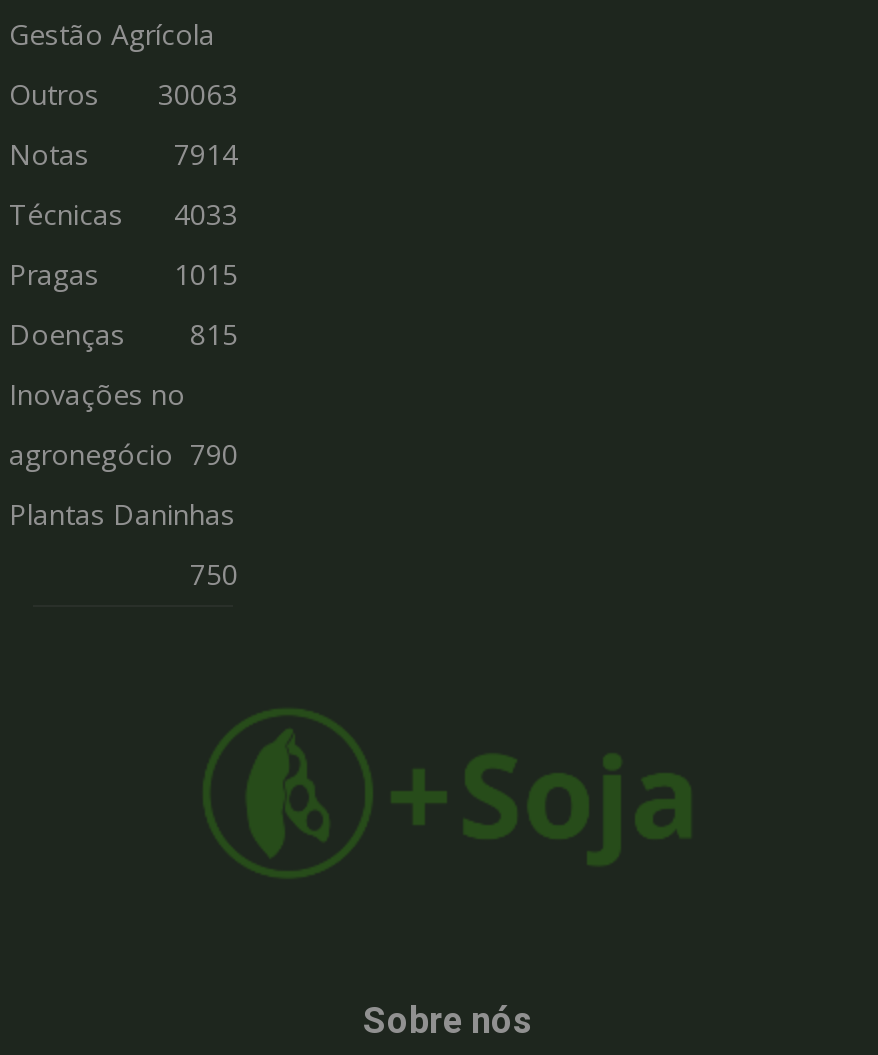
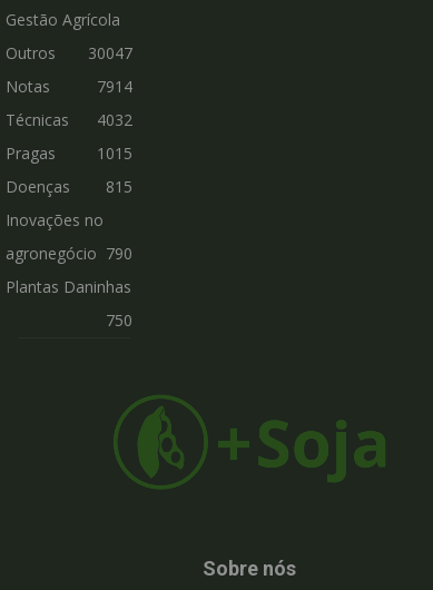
- Outros 30063
+ Outros 30047

- Técnicas 4033
+ Técnicas 4032
